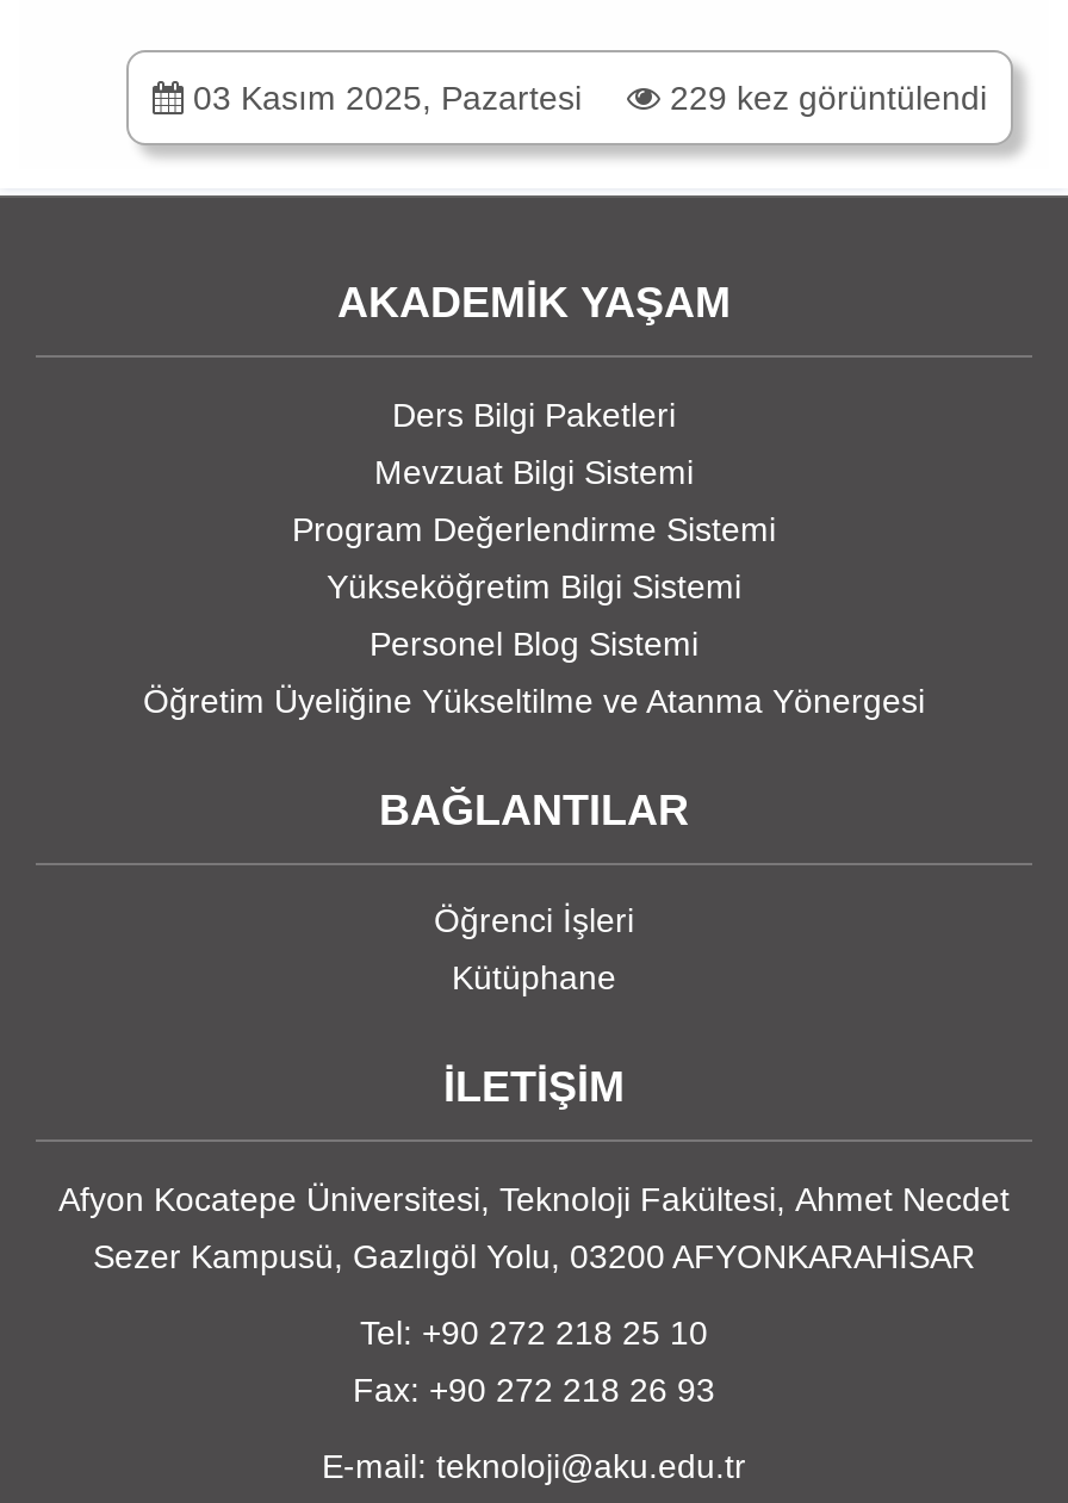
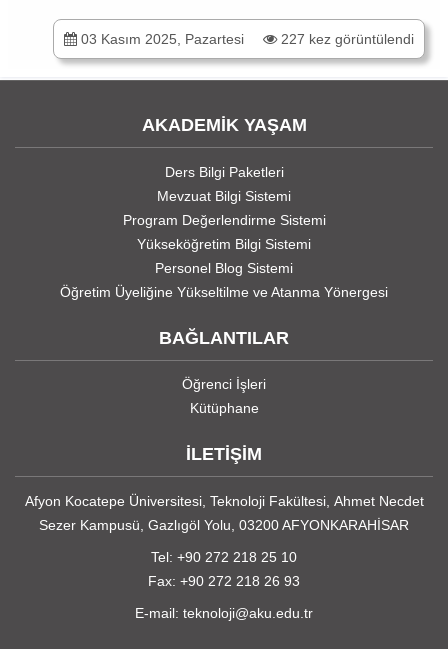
- 229 kez görüntülendi
+ 227 kez görüntülendi
